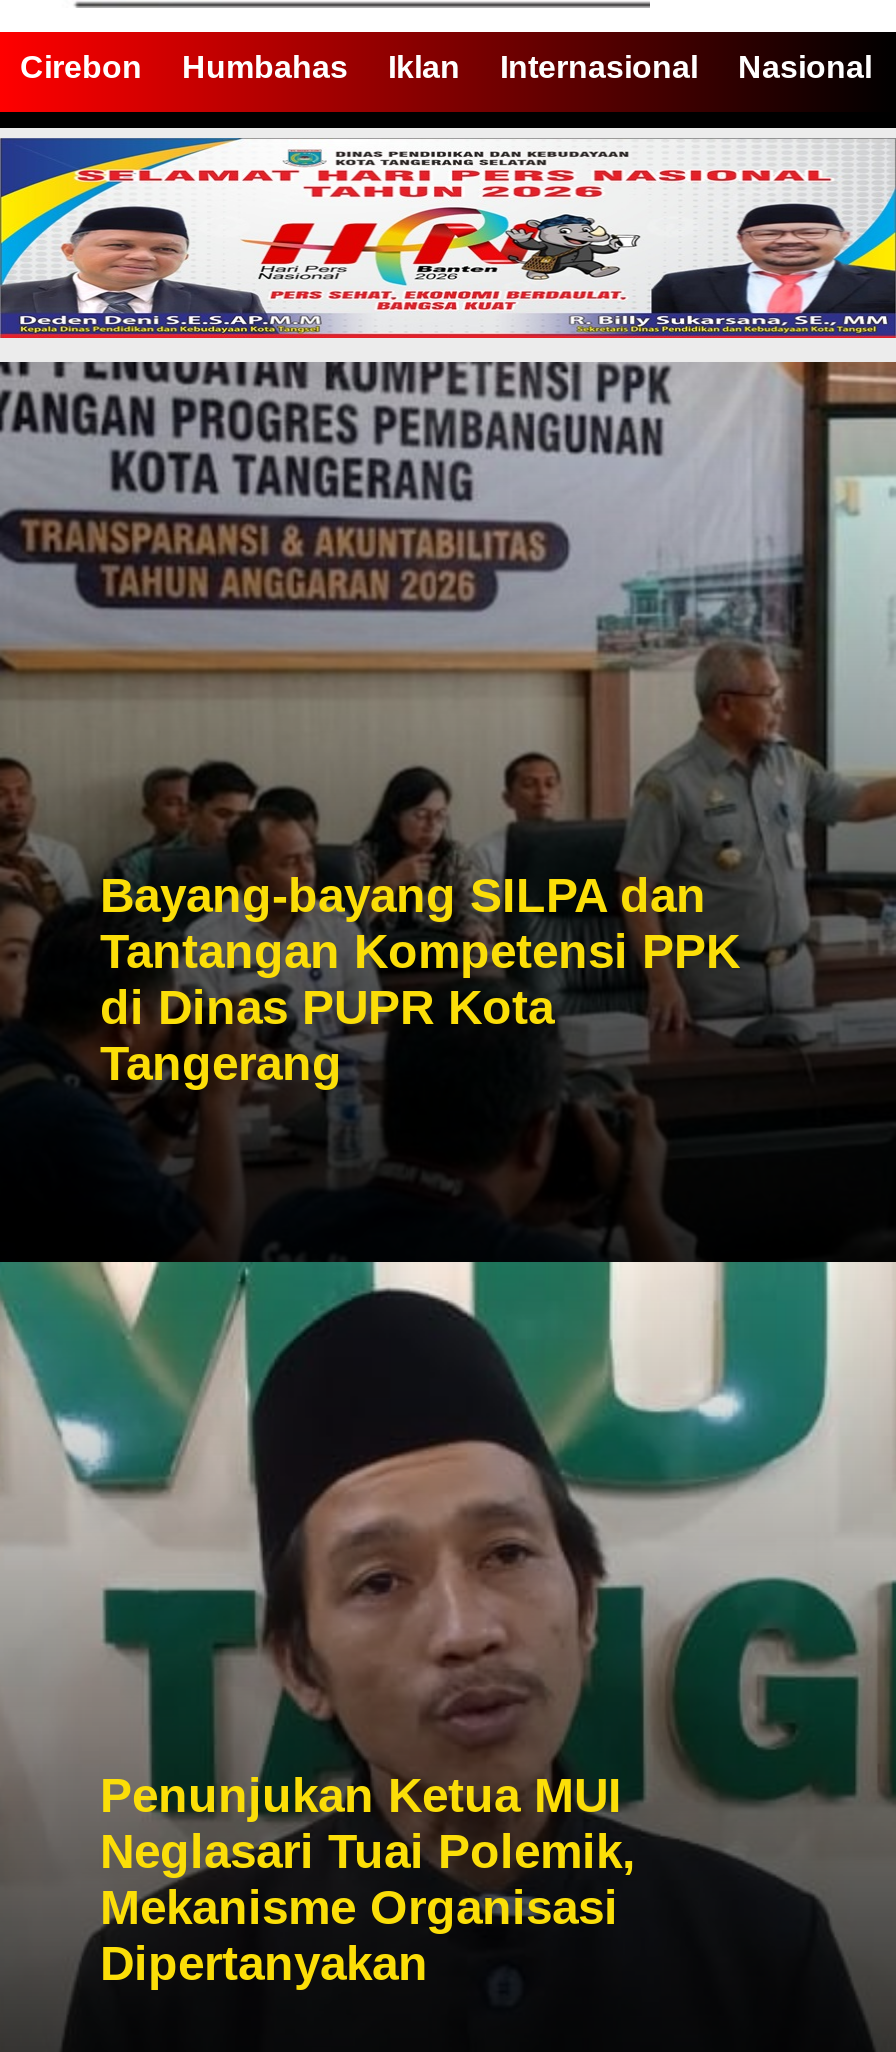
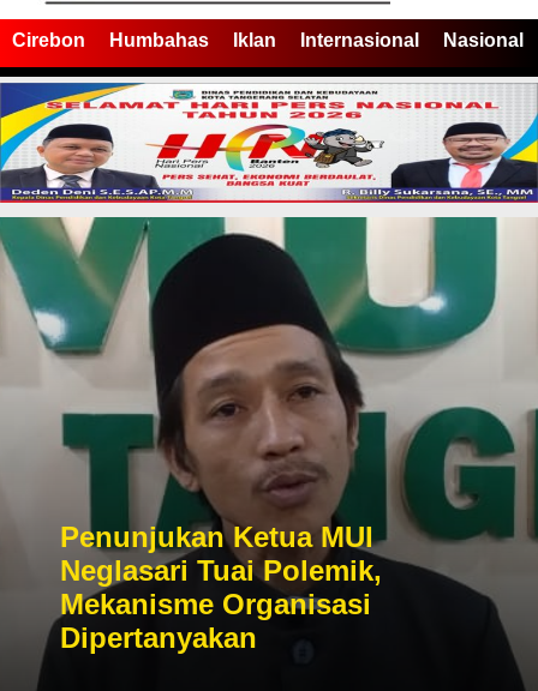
- [image]
- Bayang-bayang SILPA dan
- Tantangan Kompetensi PPK
- di Dinas PUPR Kota
- Tangerang
